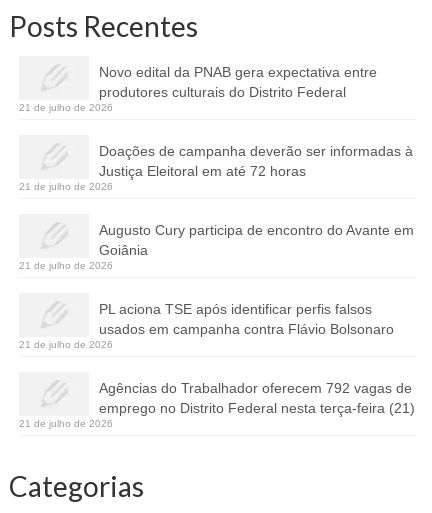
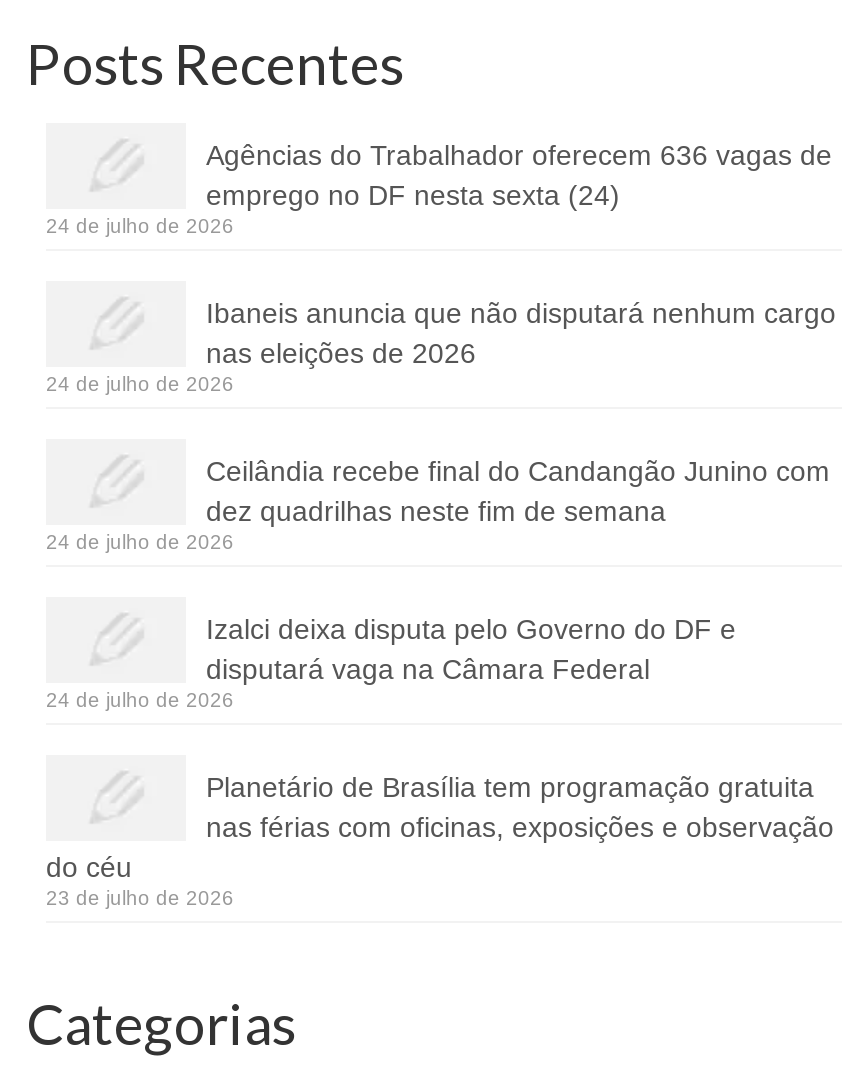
- Novo edital da PNAB gera expectativa entre
- produtores culturais do Distrito Federal
- 21 de julho de 2026
+ Agências do Trabalhador oferecem 636 vagas de
+ emprego no DF nesta sexta (24)
+ 24 de julho de 2026

- Doações de campanha deverão ser informadas à
- Justiça Eleitoral em até 72 horas
- 21 de julho de 2026
+ Ibaneis anuncia que não disputará nenhum cargo
+ nas eleições de 2026
+ 24 de julho de 2026

- Augusto Cury participa de encontro do Avante em
- Goiânia
- 21 de julho de 2026
+ Ceilândia recebe final do Candangão Junino com
+ dez quadrilhas neste fim de semana
+ 24 de julho de 2026

- PL aciona TSE após identificar perfis falsos
- usados em campanha contra Flávio Bolsonaro
- 21 de julho de 2026
+ Izalci deixa disputa pelo Governo do DF e
+ disputará vaga na Câmara Federal
+ 24 de julho de 2026

- Agências do Trabalhador oferecem 792 vagas de
- emprego no Distrito Federal nesta terça-feira (21)
- 21 de julho de 2026
+ Planetário de Brasília tem programação gratuita
+ nas férias com oficinas, exposições e observação
+ do céu
+ 23 de julho de 2026
